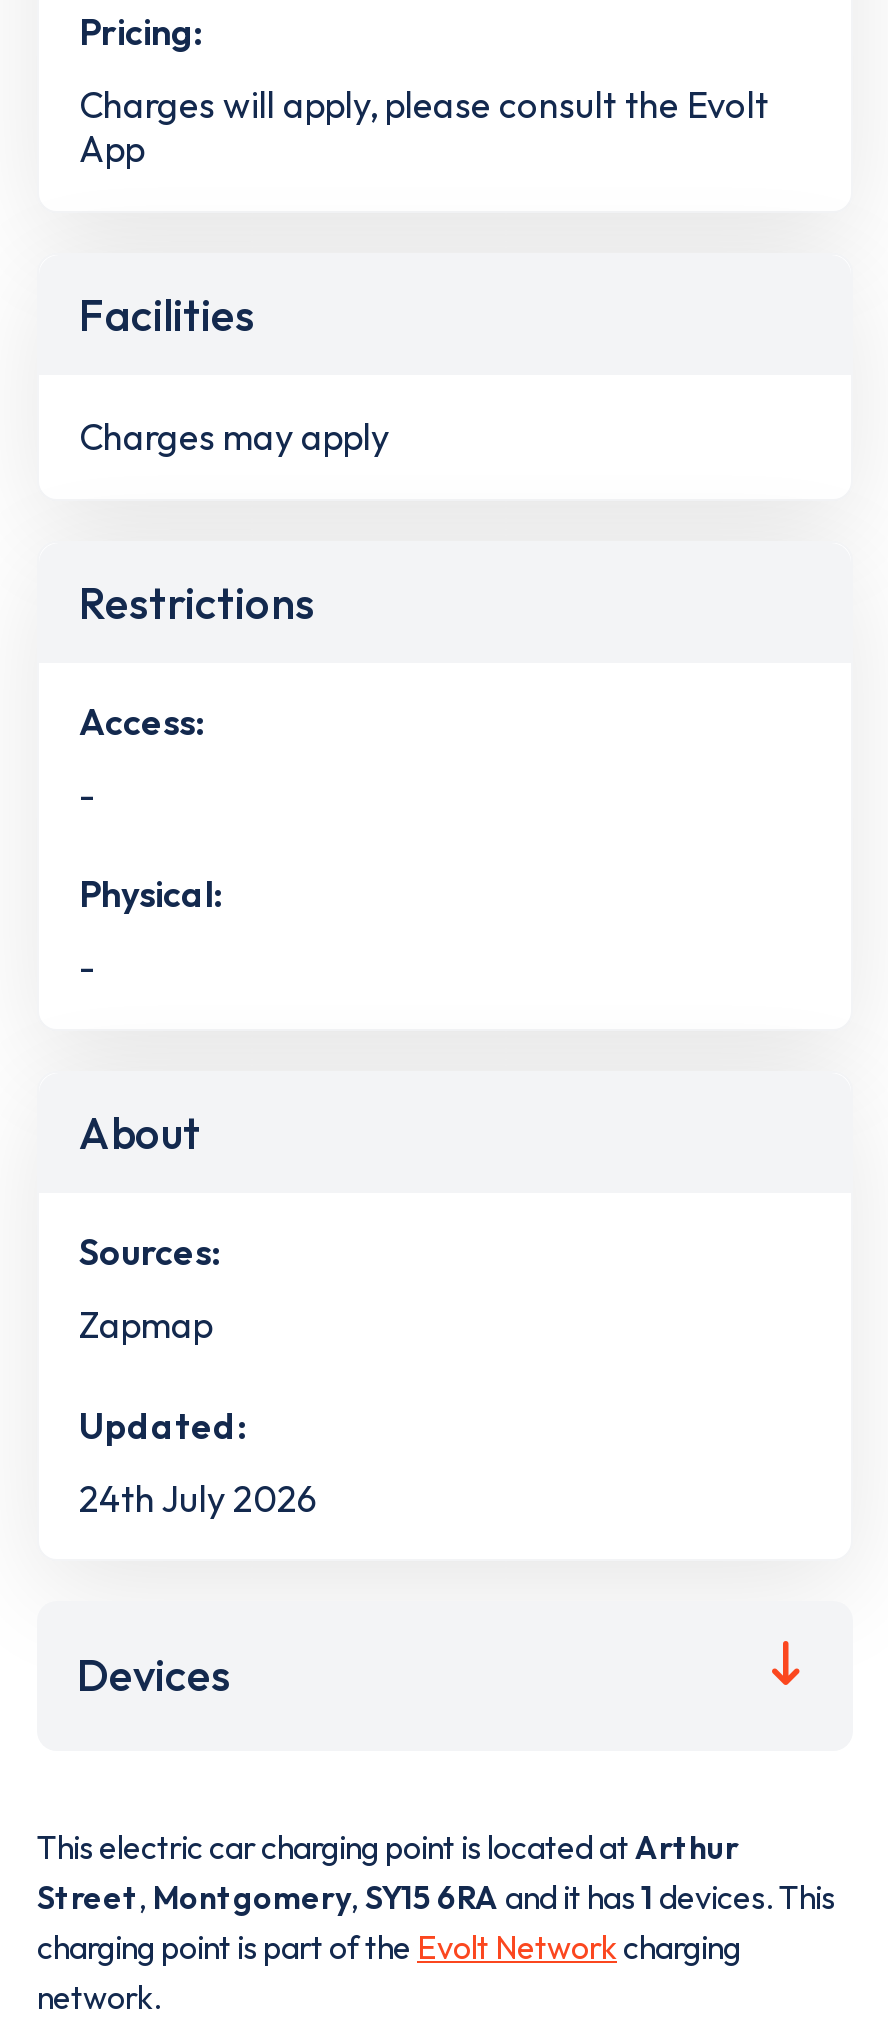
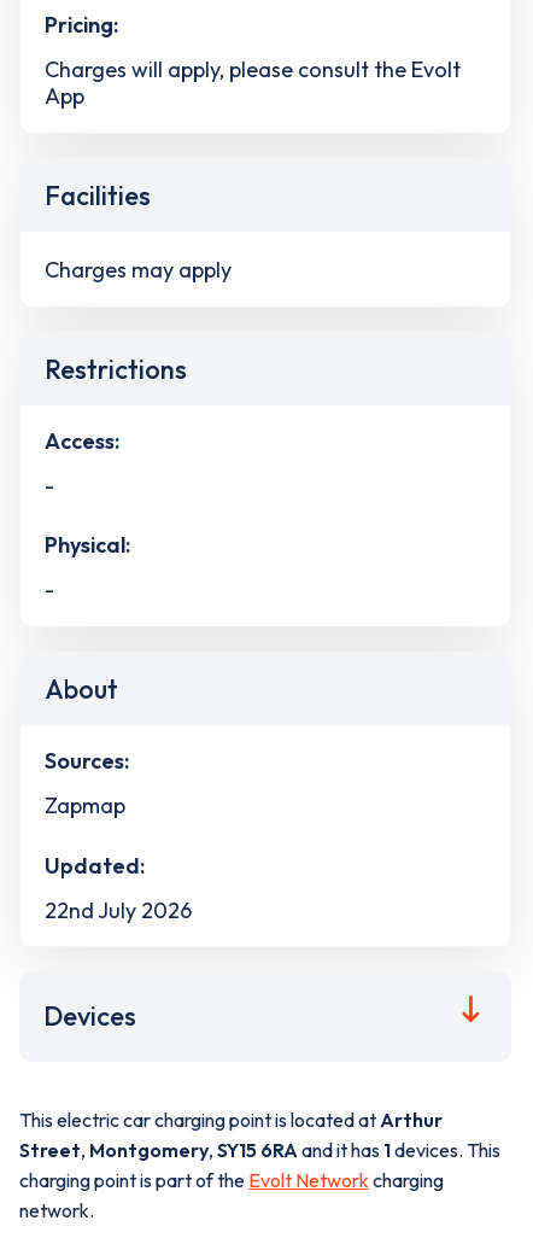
- 24th July 2026
+ 22nd July 2026
